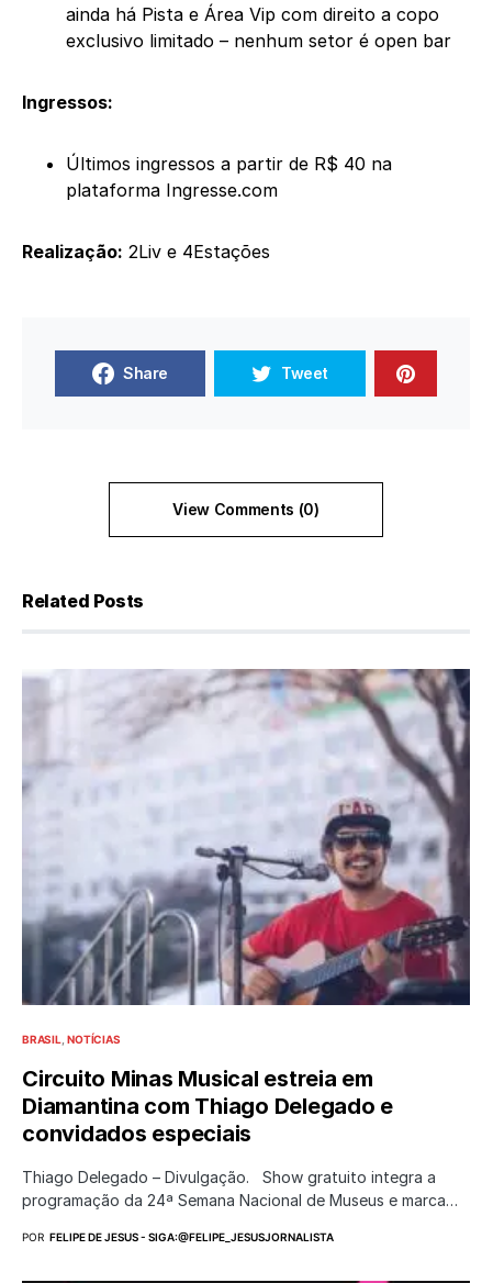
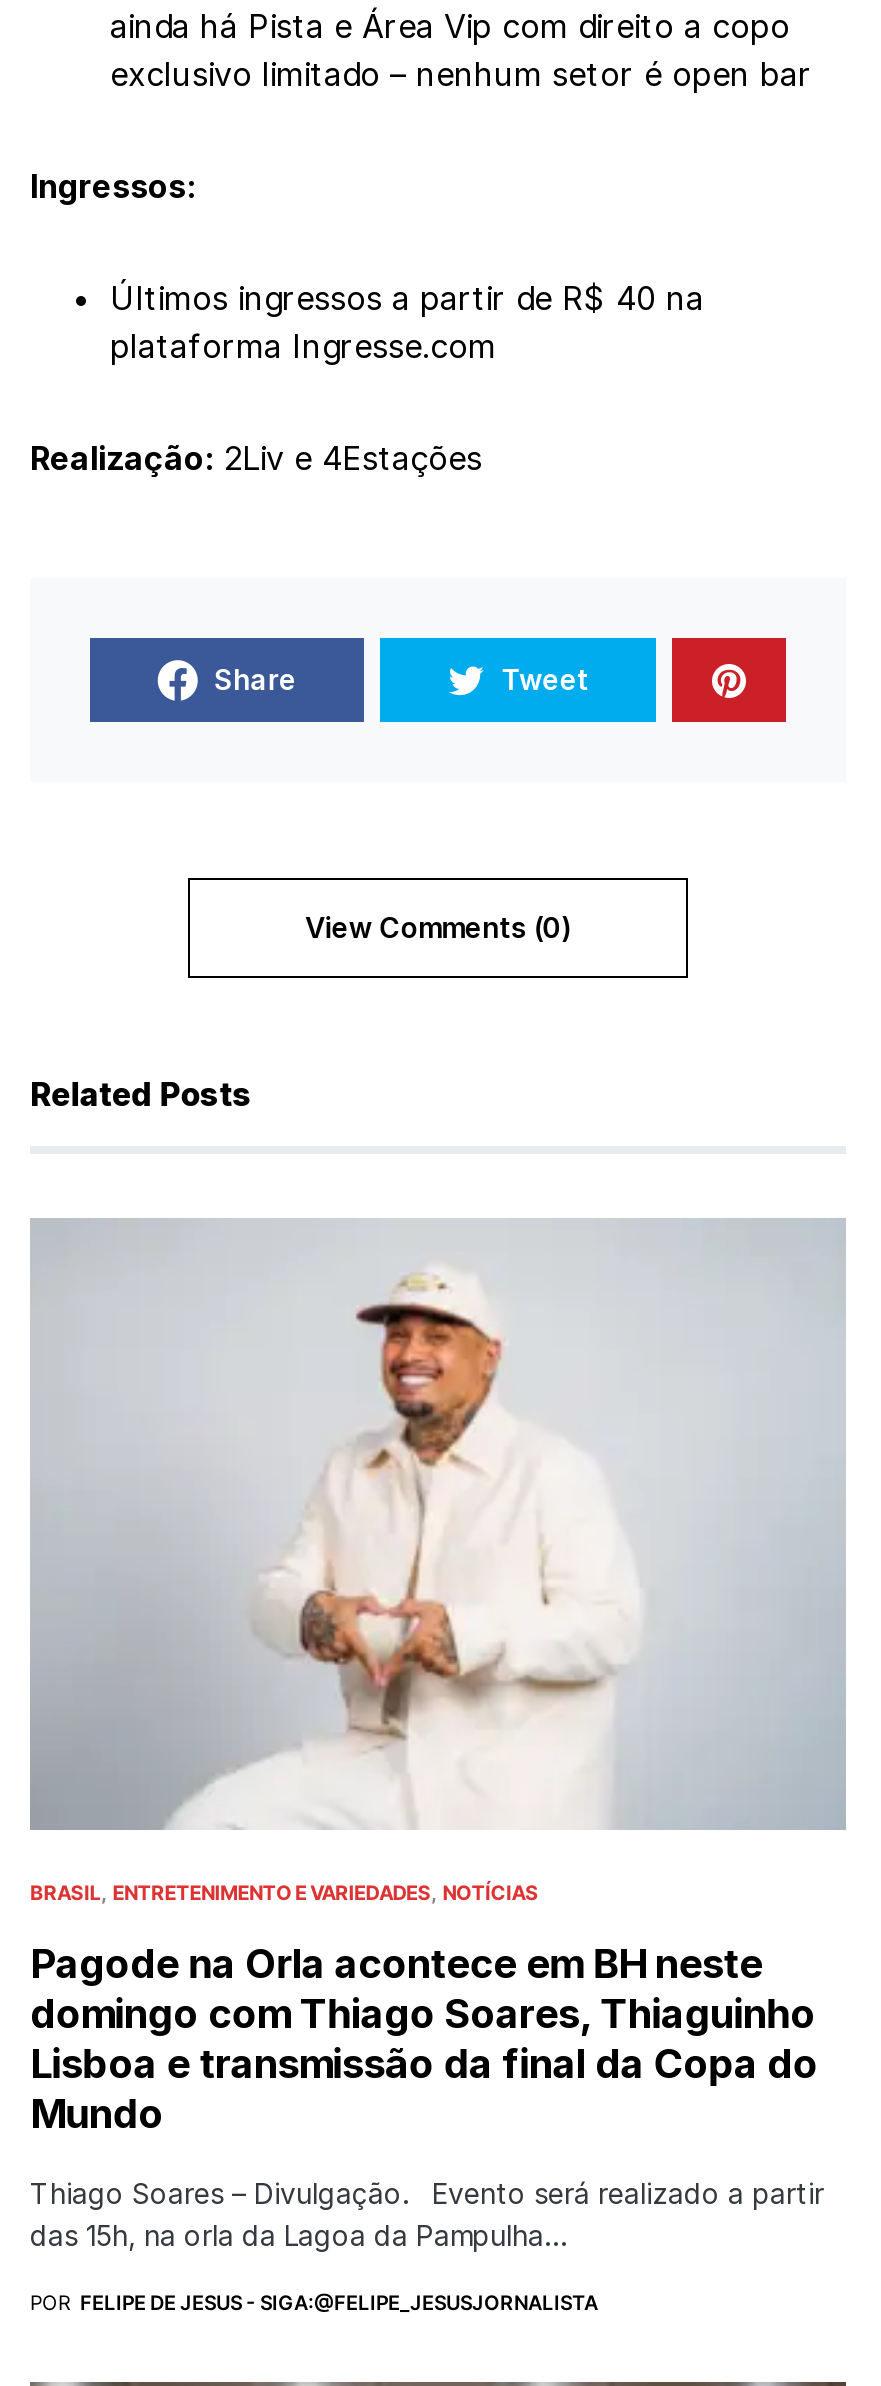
- [image]
- BRASIL NOTÍCIAS
+ [image]
+ BRASIL ENTRETENIMENTO E VARIEDADES NOTÍCIAS

- Circuito Minas Musical estreia em
- Diamantina com Thiago Delegado e
- convidados especiais
+ Pagode na Orla acontece em BH neste
+ domingo com Thiago Soares, Thiaguinho
+ Lisboa e transmissão da final da Copa do
+ Mundo

- Thiago Delegado – Divulgação. Show gratuito integra a
- programação da 24ª Semana Nacional de Museus e marca…
+ Thiago Soares – Divulgação. Evento será realizado a partir
+ das 15h, na orla da Lagoa da Pampulha…
